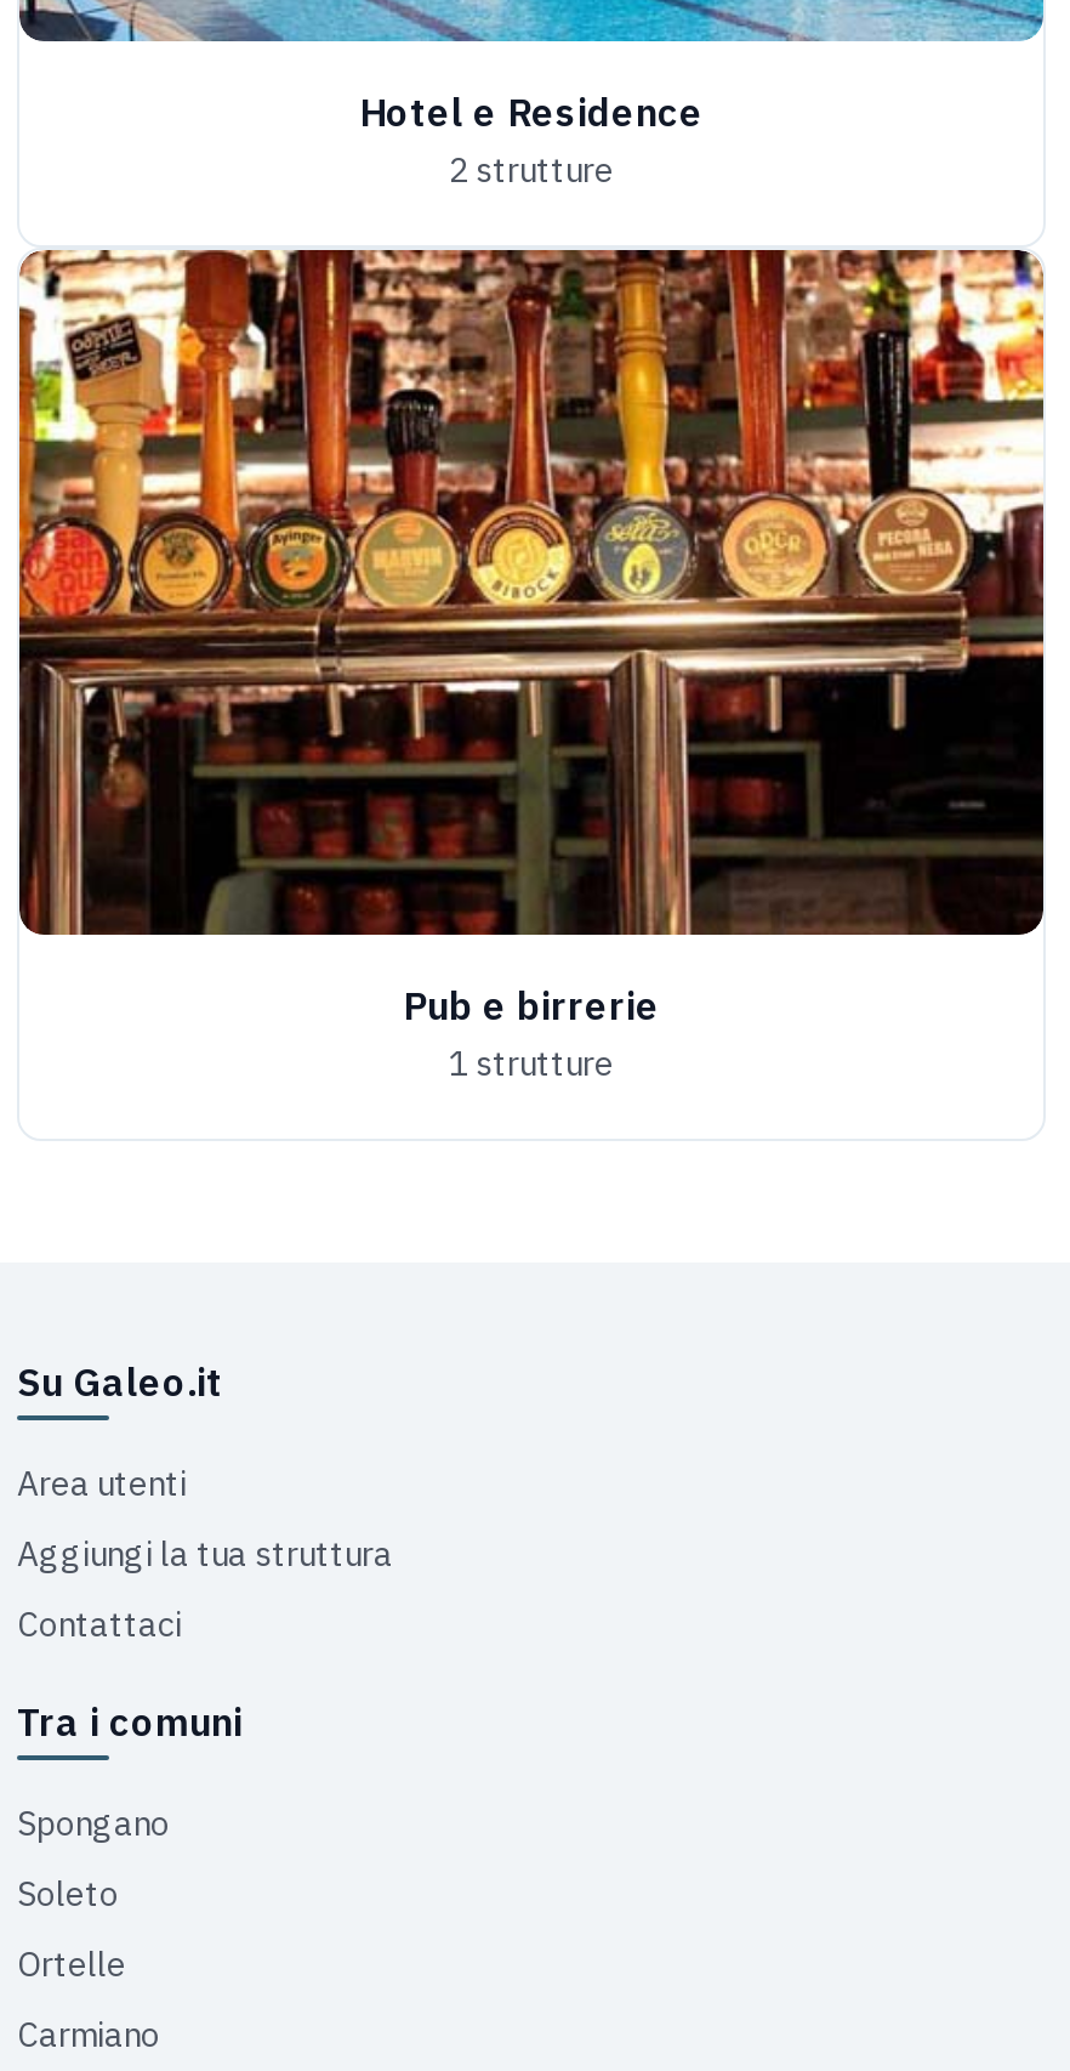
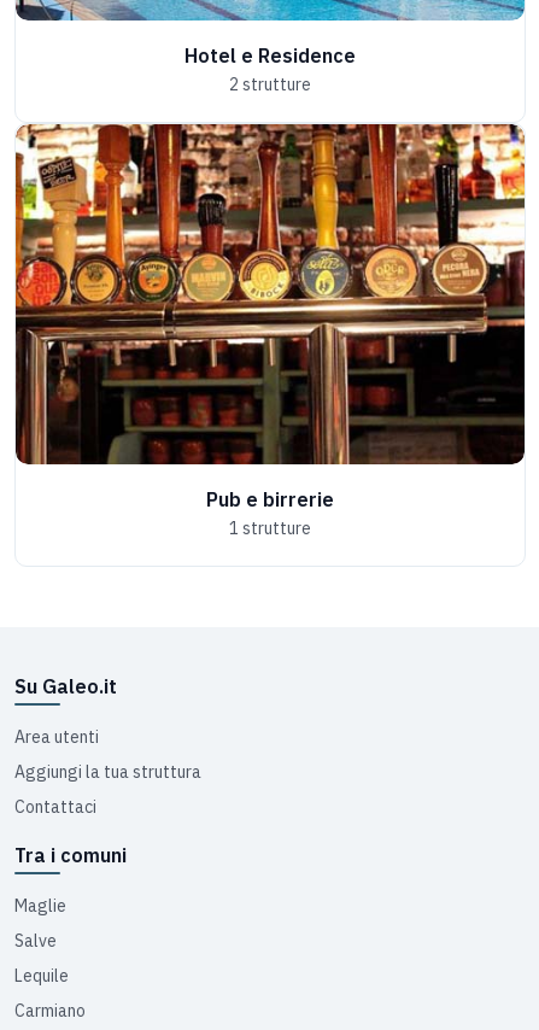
- Spongano
+ Maglie

- Soleto
+ Salve

- Ortelle
+ Lequile
